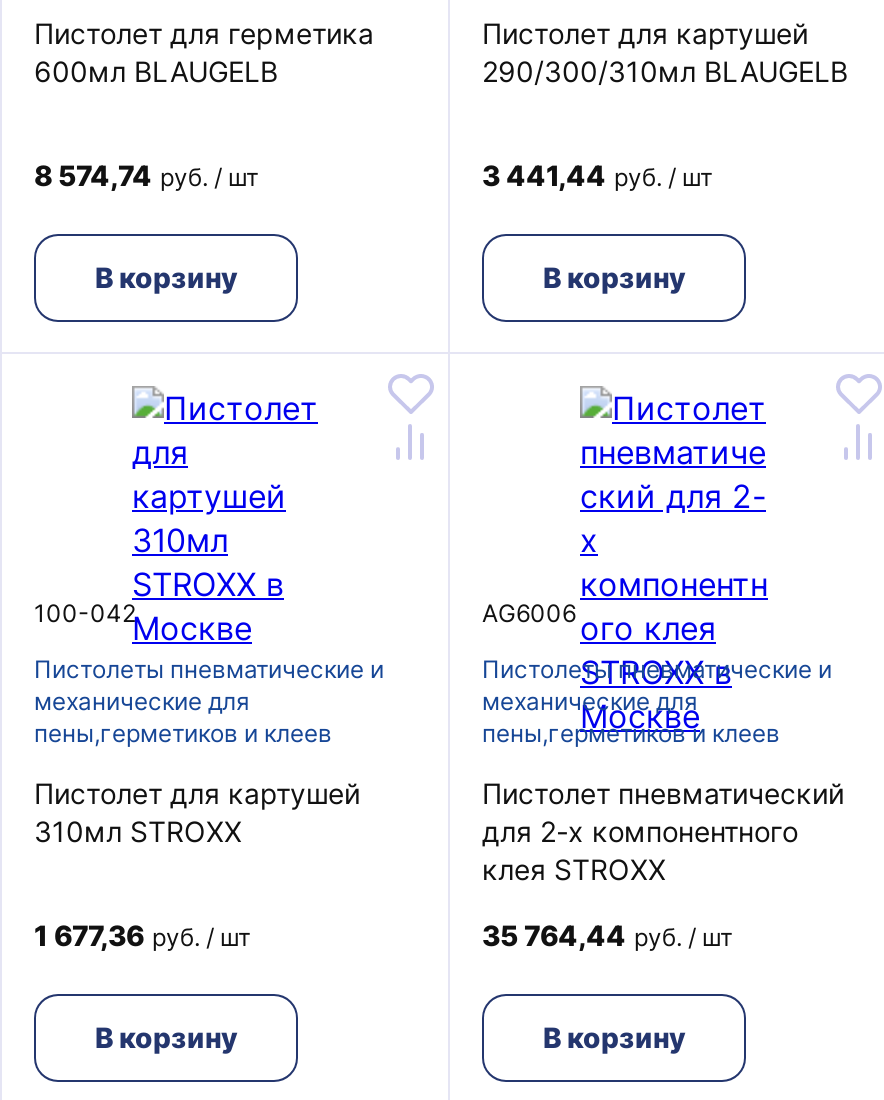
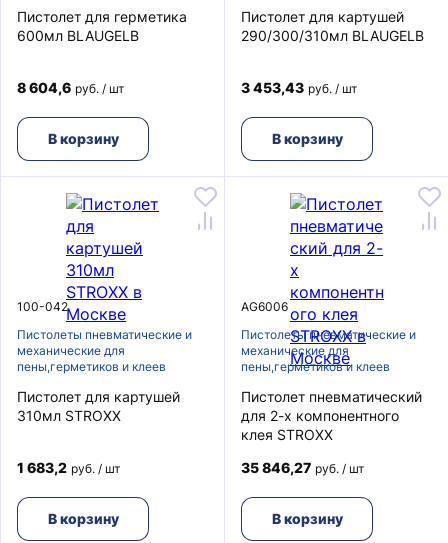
- 8 574,74 руб. / шт
+ 8 604,6 руб. / шт

- 3 441,44 руб. / шт
+ 3 453,43 руб. / шт

- 1 677,36 руб. / шт
+ 1 683,2 руб. / шт

- 35 764,44 руб. / шт
+ 35 846,27 руб. / шт
